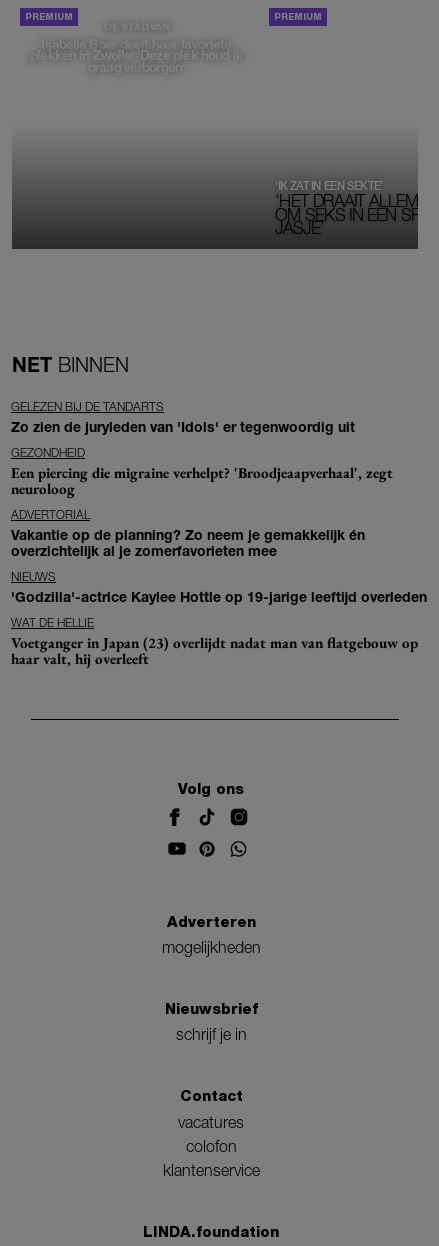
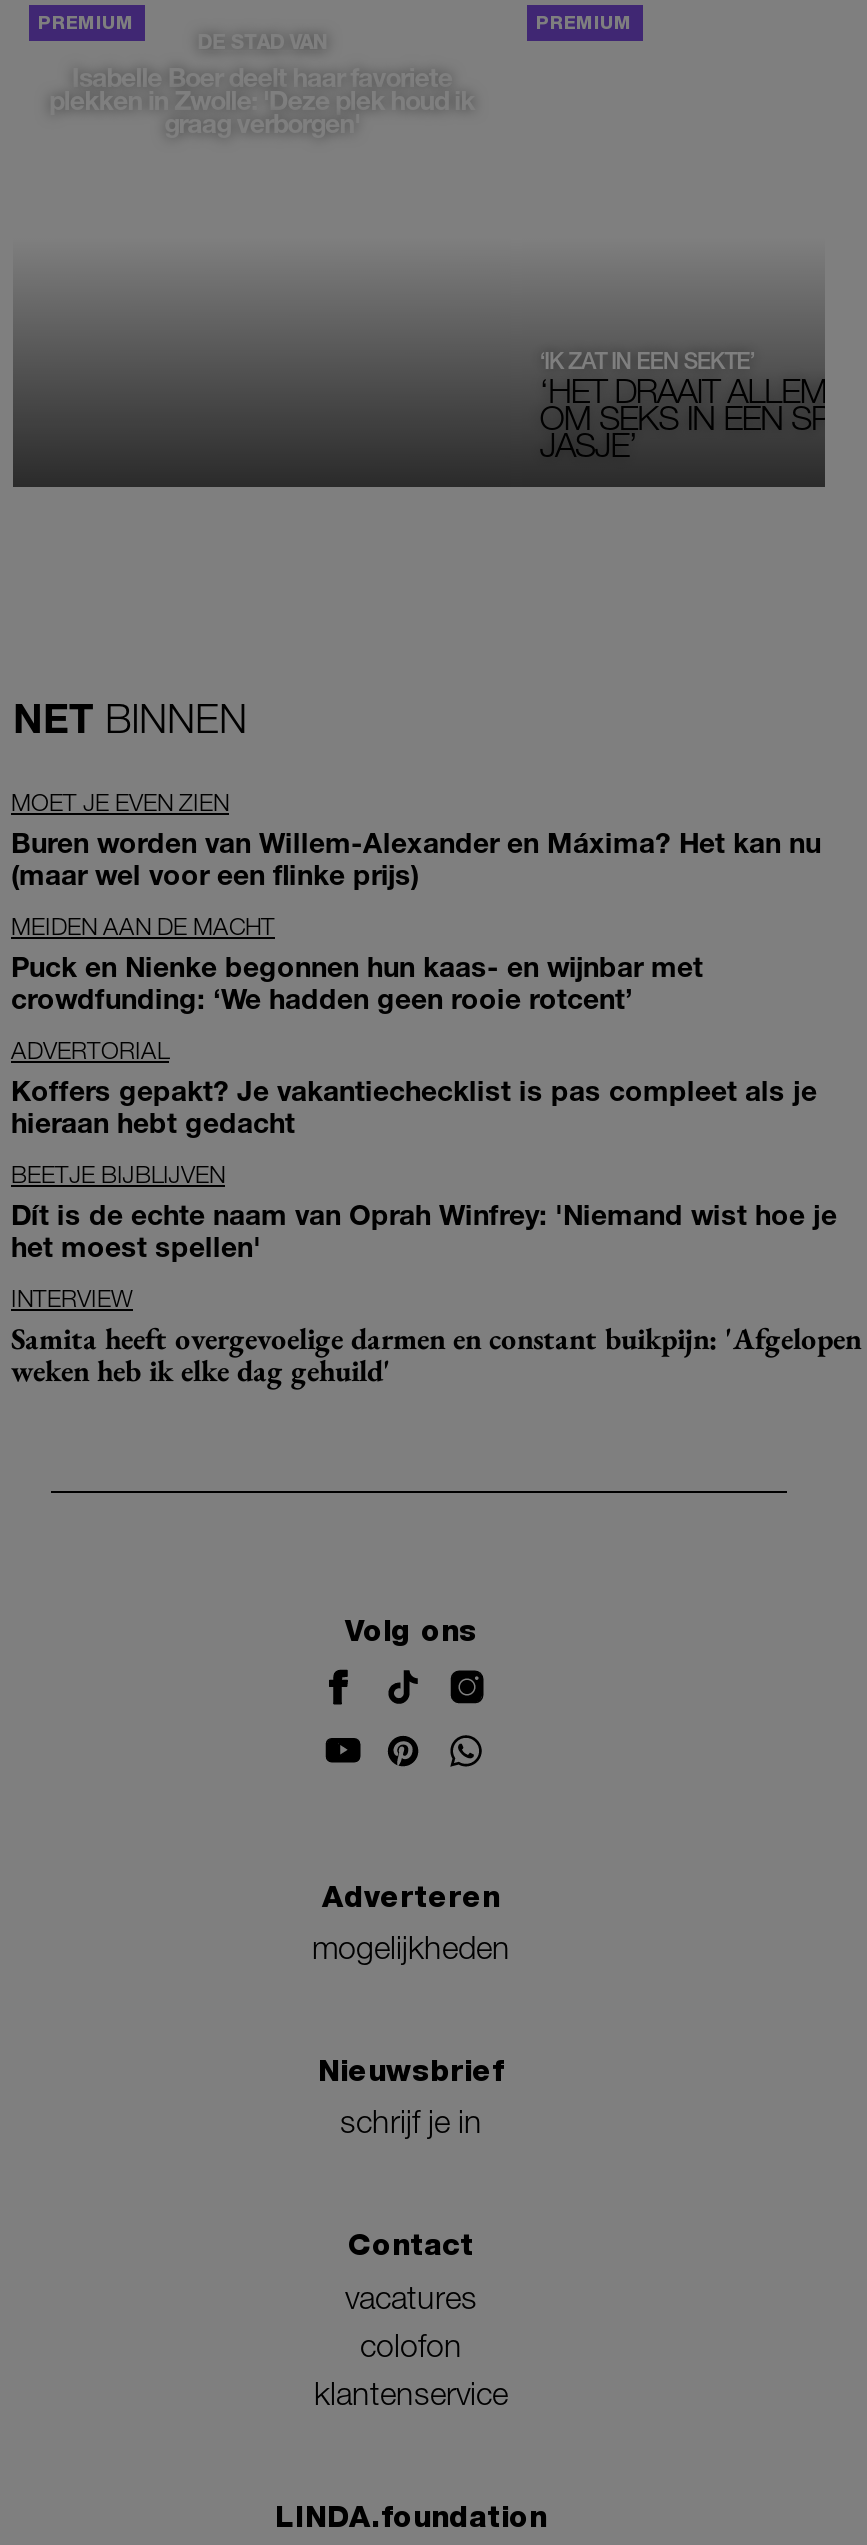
- GELEZEN BIJ DE TANDARTS
- Zo zien de juryleden van 'Idols' er tegenwoordig uit
+ MOET JE EVEN ZIEN
+ Buren worden van Willem-Alexander en Máxima? Het kan nu
+ (maar wel voor een flinke prijs)

- GEZONDHEID
- Een piercing die migraine verhelpt? 'Broodjeaapverhaal', zegt
- neuroloog
+ MEIDEN AAN DE MACHT
+ Puck en Nienke begonnen hun kaas- en wijnbar met
+ crowdfunding: ‘We hadden geen rooie rotcent’

- Vakantie op de planning? Zo neem je gemakkelijk én
- overzichtelijk al je zomerfavorieten mee
+ Koffers gepakt? Je vakantiechecklist is pas compleet als je
+ hieraan hebt gedacht

- NIEUWS
- 'Godzilla'-actrice Kaylee Hottle op 19-jarige leeftijd overleden
+ BEETJE BIJBLIJVEN
+ Dít is de echte naam van Oprah Winfrey: 'Niemand wist hoe je
+ het moest spellen'

- WAT DE HELLIE
- Voetganger in Japan (23) overlijdt nadat man van flatgebouw op
- haar valt, hij overleeft
+ INTERVIEW
+ Samita heeft overgevoelige darmen en constant buikpijn: 'Afgelopen
+ weken heb ik elke dag gehuild'
